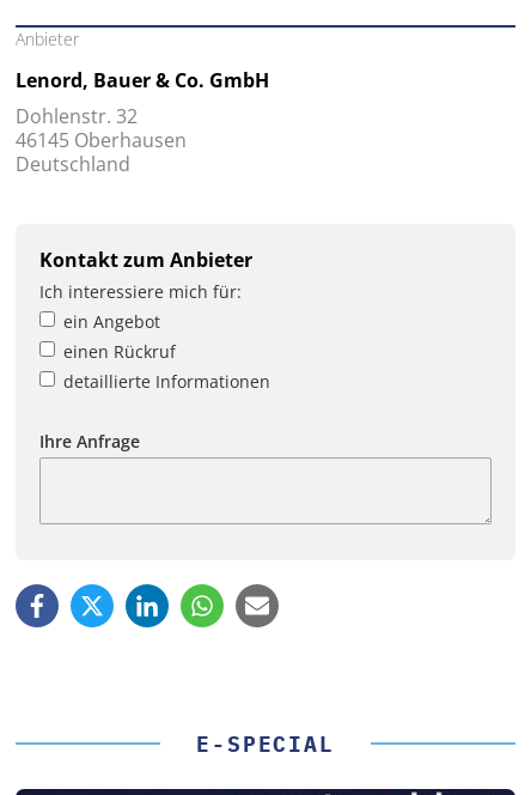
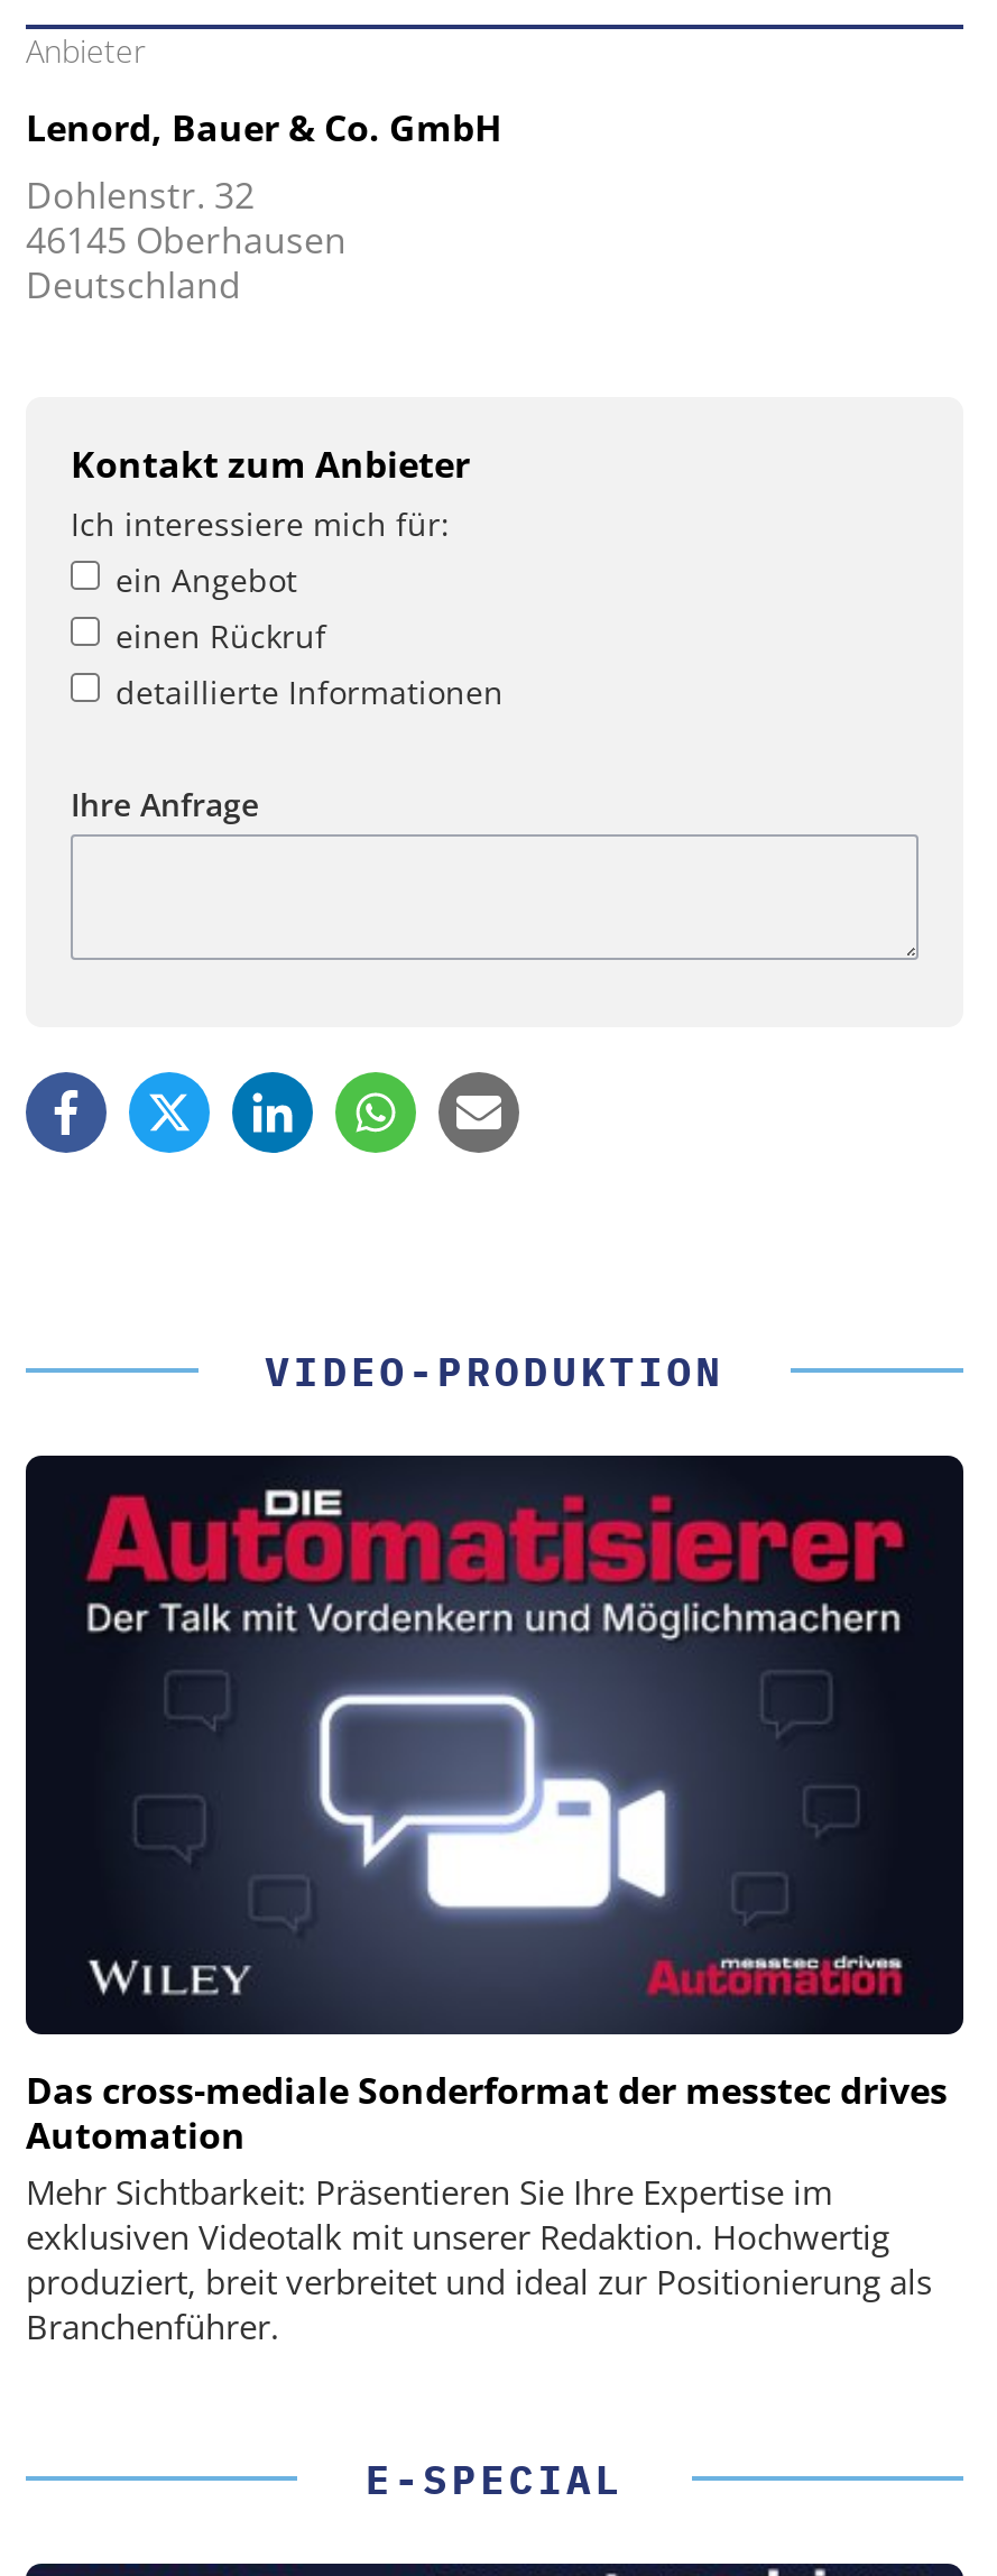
+ [image]
+ Das cross-mediale Sonderformat der messtec drives
+ Automation
+ Mehr Sichtbarkeit: Präsentieren Sie Ihre Expertise im
+ exklusiven Videotalk mit unserer Redaktion. Hochwertig
+ produziert, breit verbreitet und ideal zur Positionierung als
+ Branchenführer.

+ VIDEO-PRODUKTION
